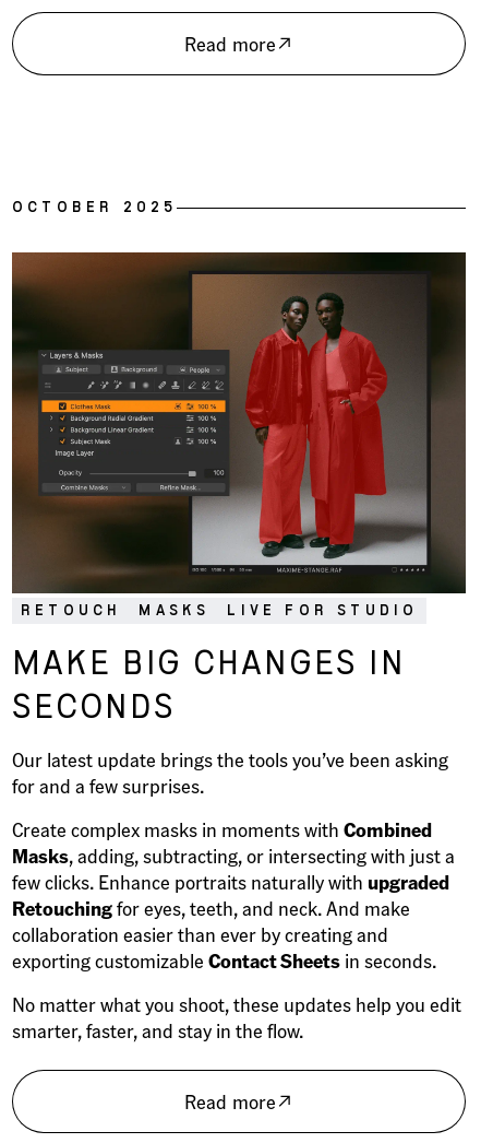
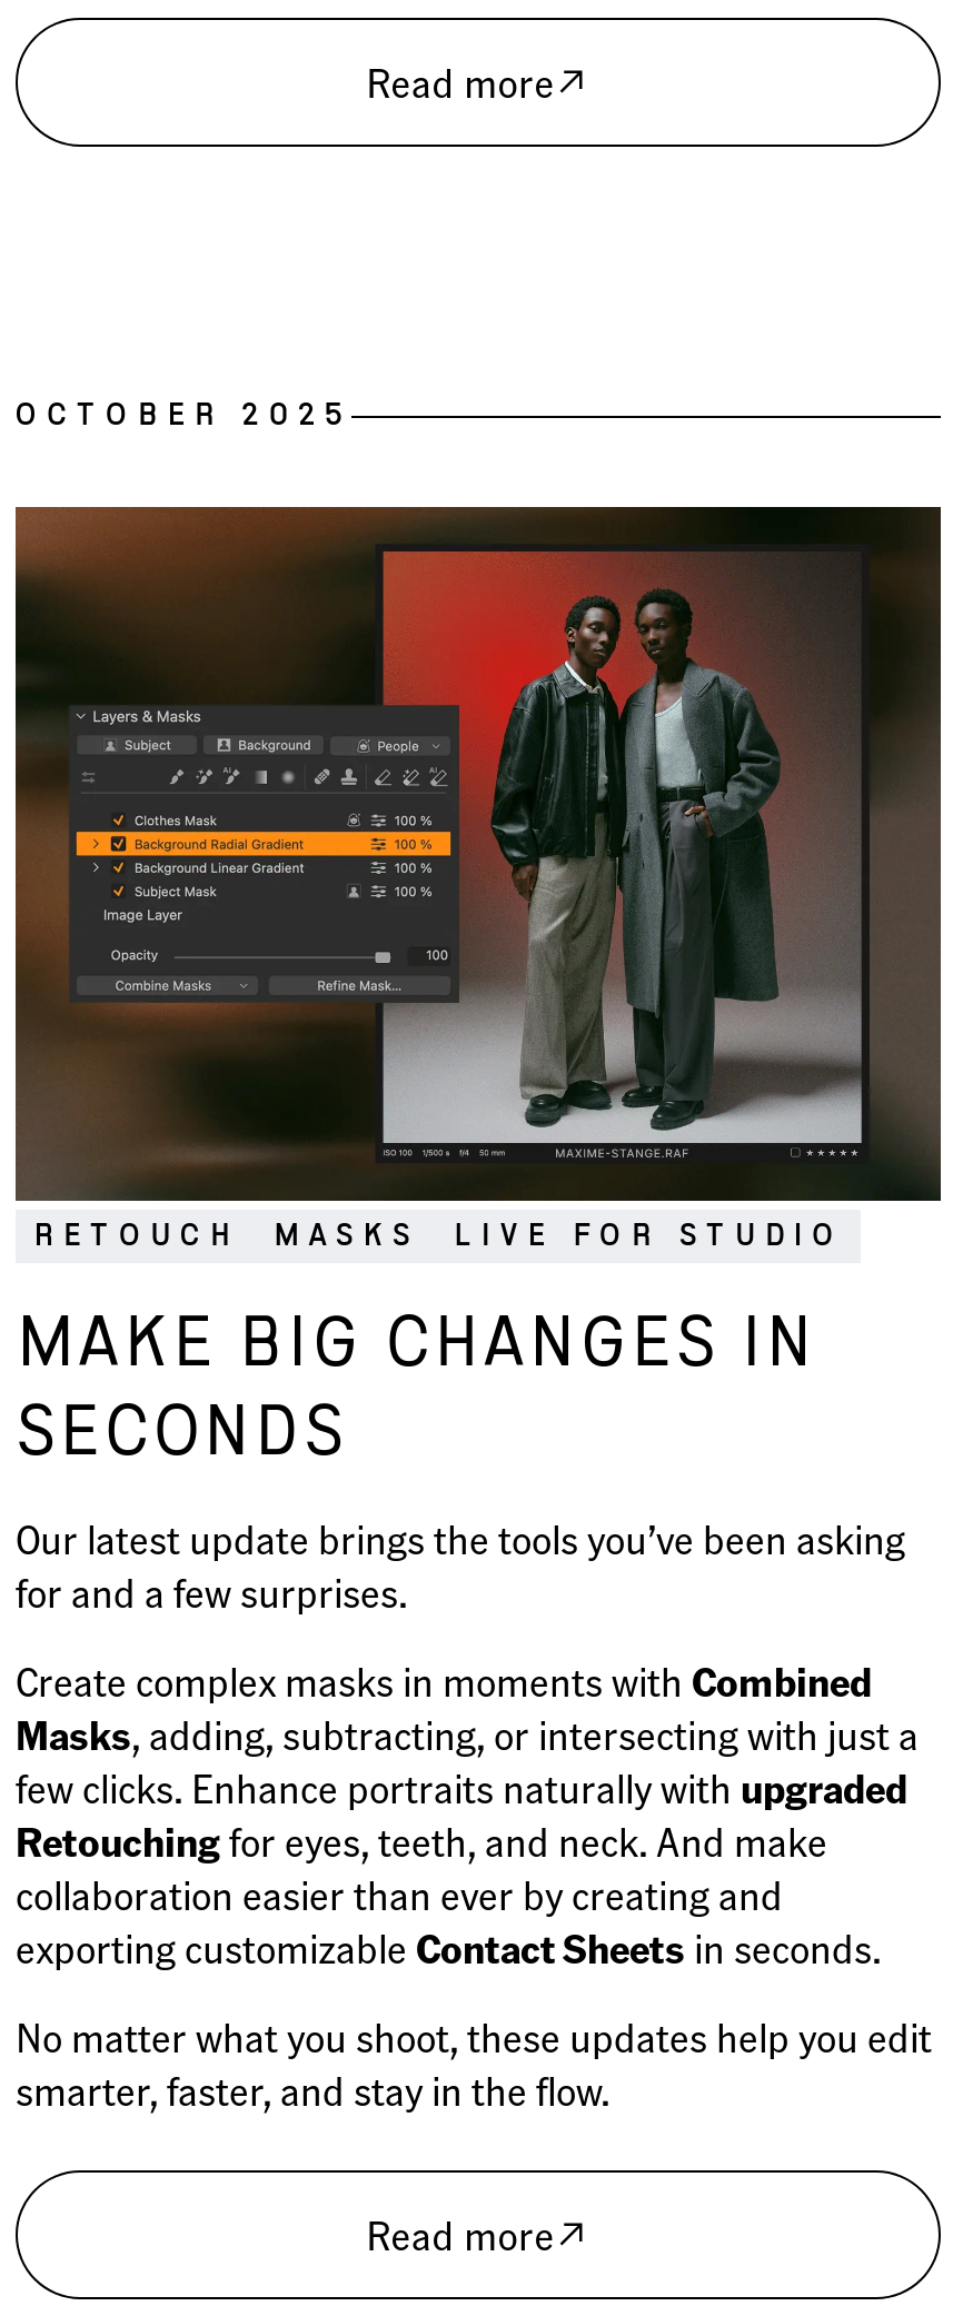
- [image]
+ [image]
